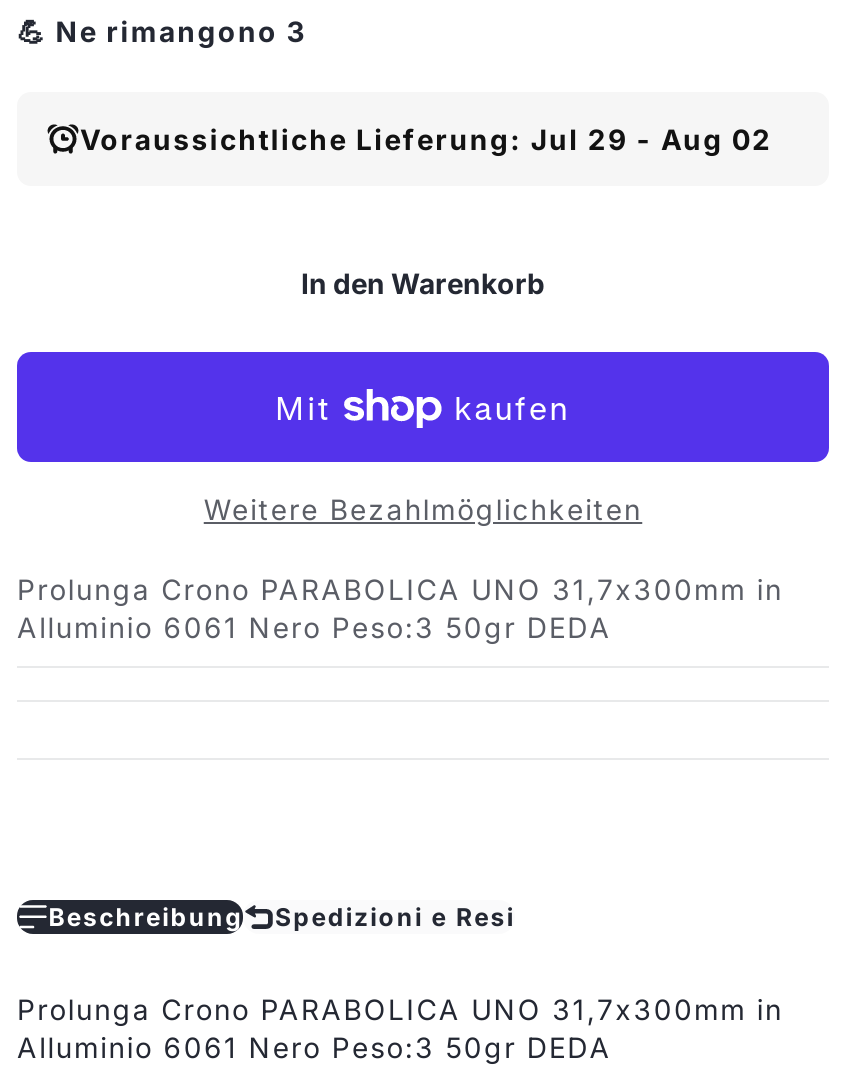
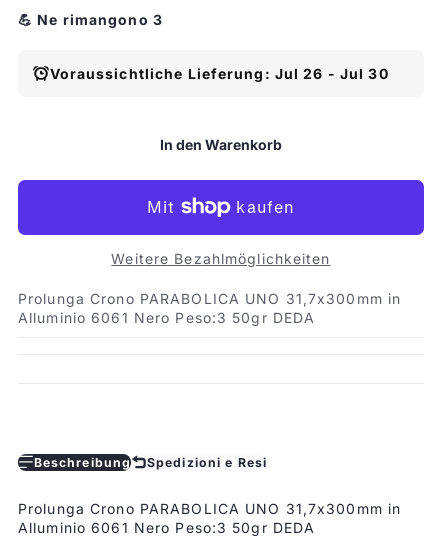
- Voraussichtliche Lieferung: Jul 29 - Aug 02
+ Voraussichtliche Lieferung: Jul 26 - Jul 30
